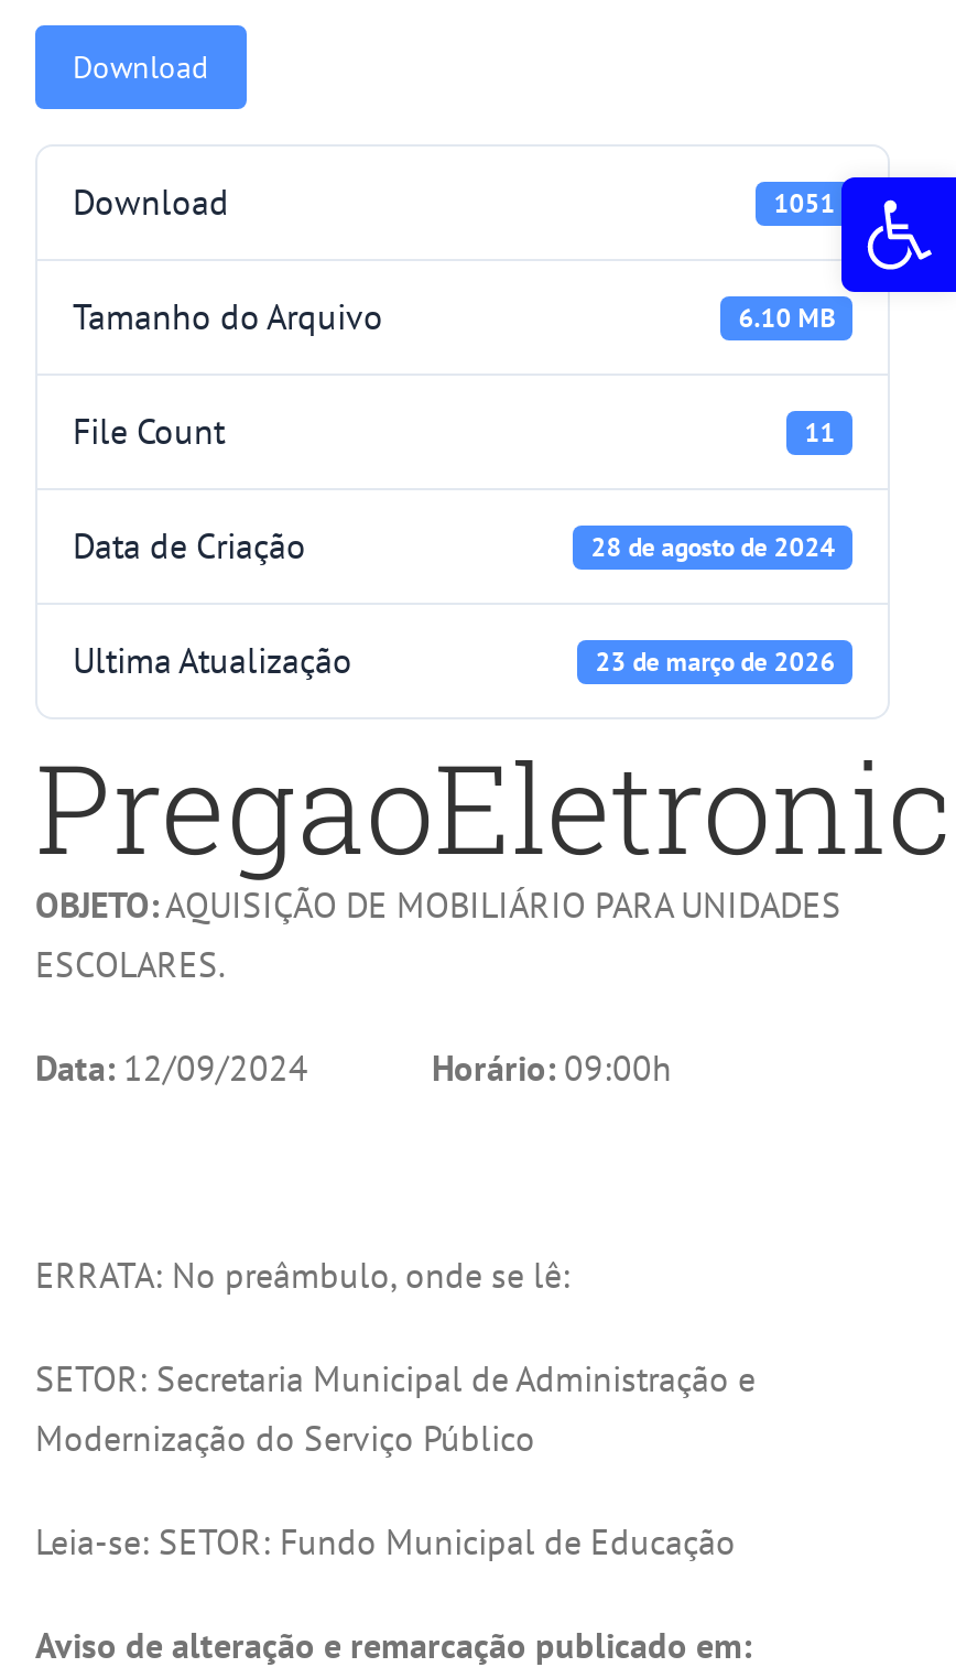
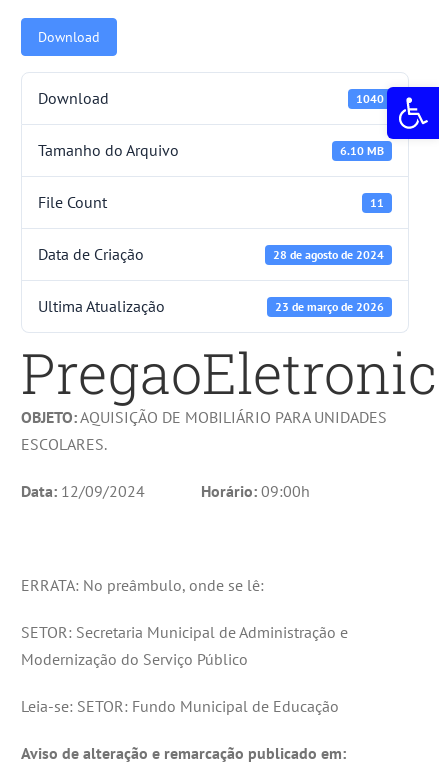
- 1051
+ 1040
